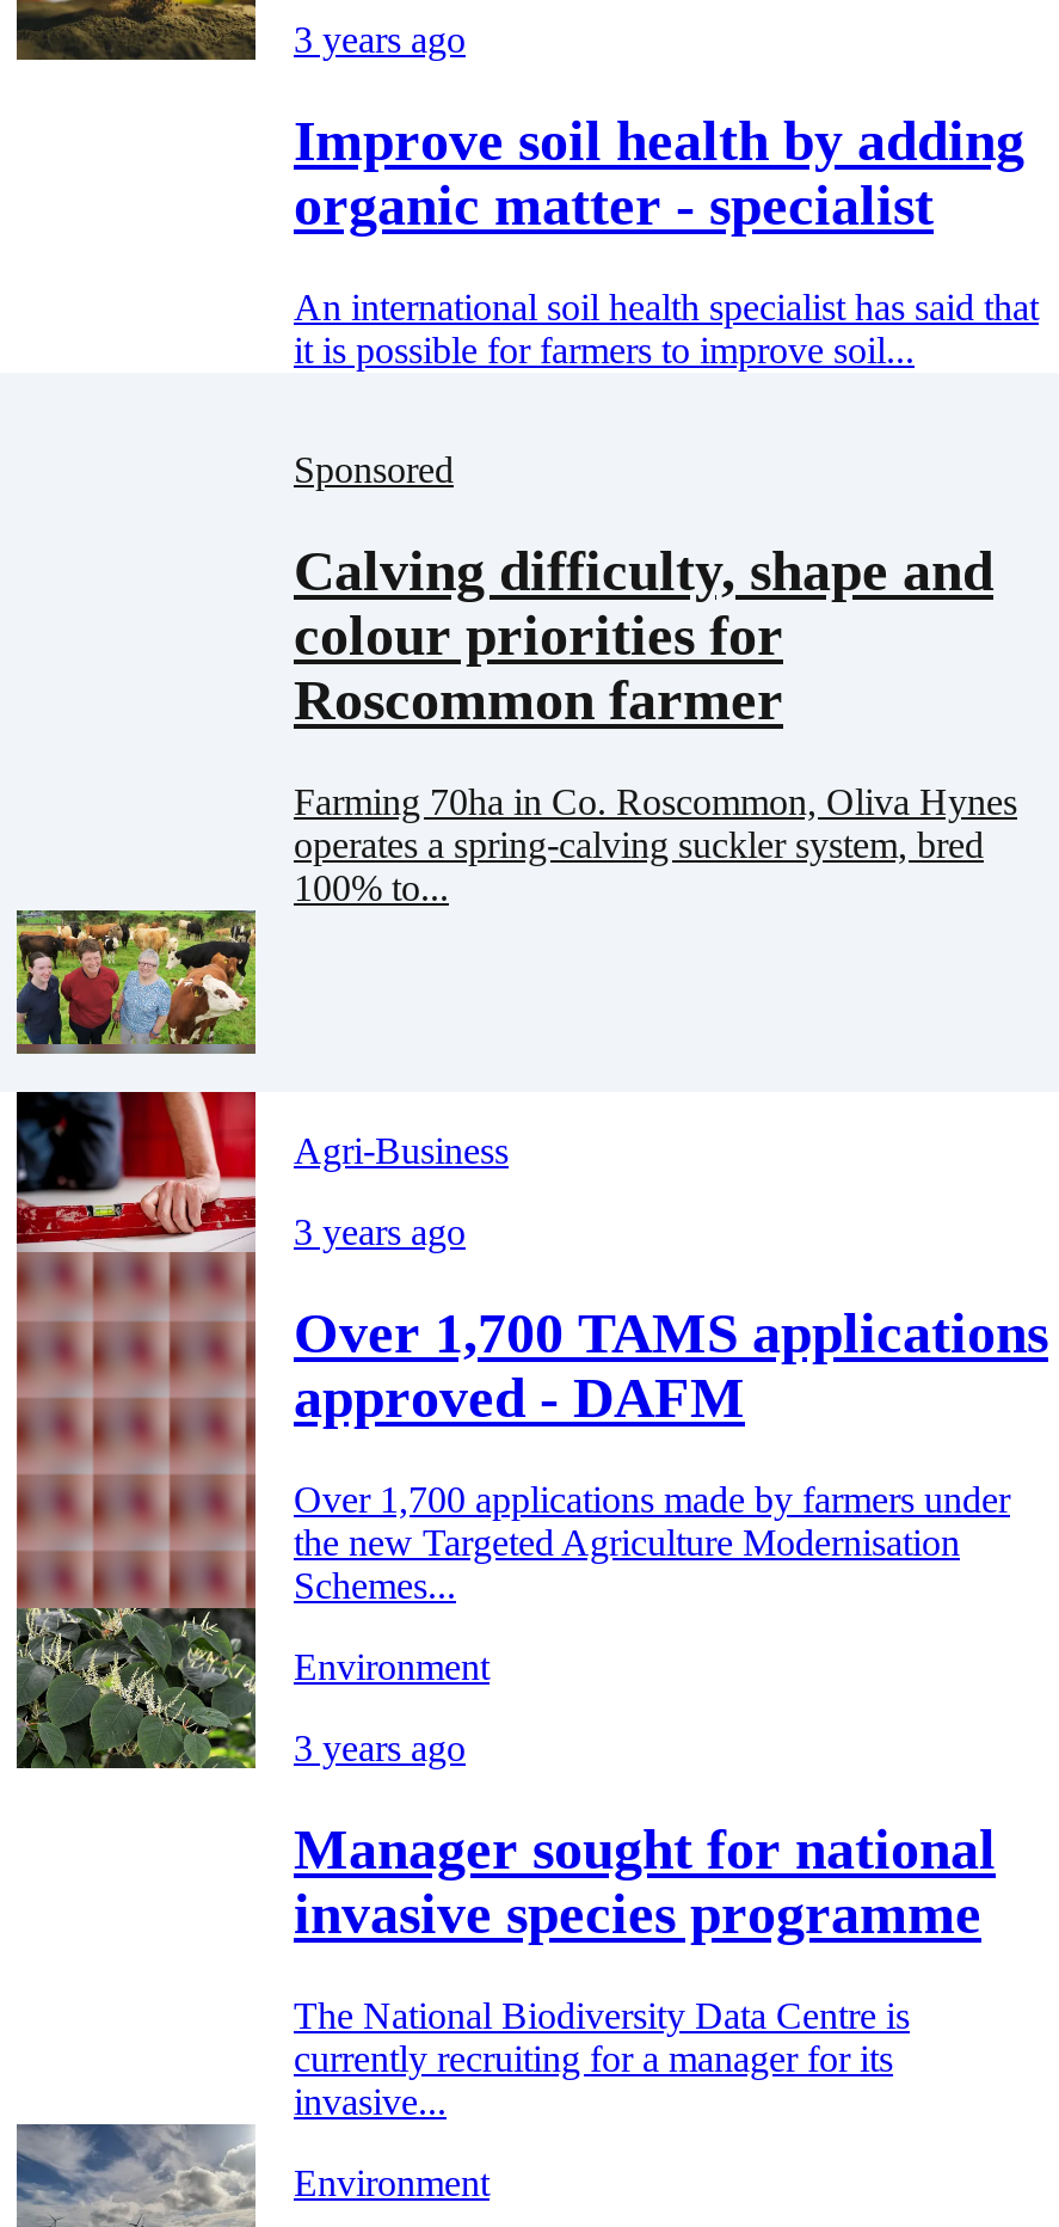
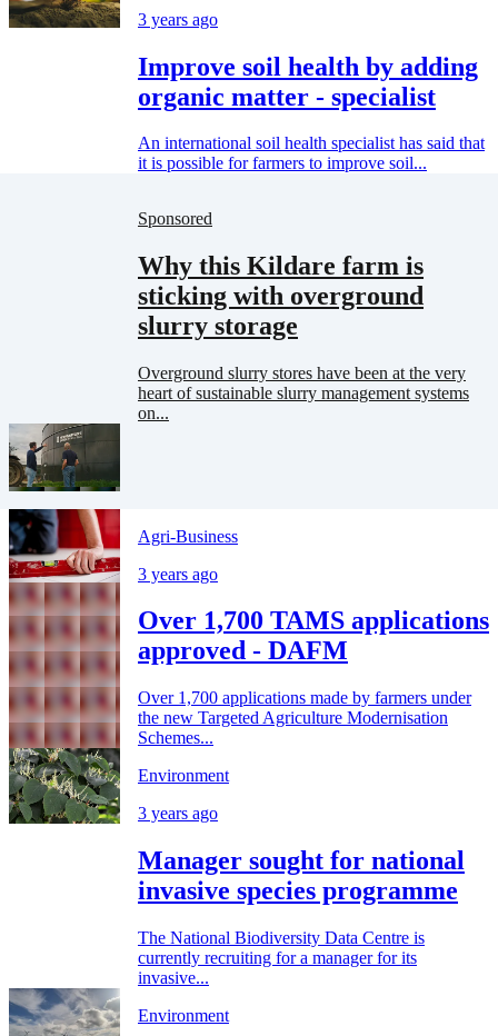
- Calving difficulty, shape and
- colour priorities for
- Roscommon farmer
+ Why this Kildare farm is
+ sticking with overground
+ slurry storage

- [image]
- Farming 70ha in Co. Roscommon, Oliva Hynes
- operates a spring-calving suckler system, bred
- 100% to...
+ [image]
+ Overground slurry stores have been at the very
+ heart of sustainable slurry management systems
+ on...
